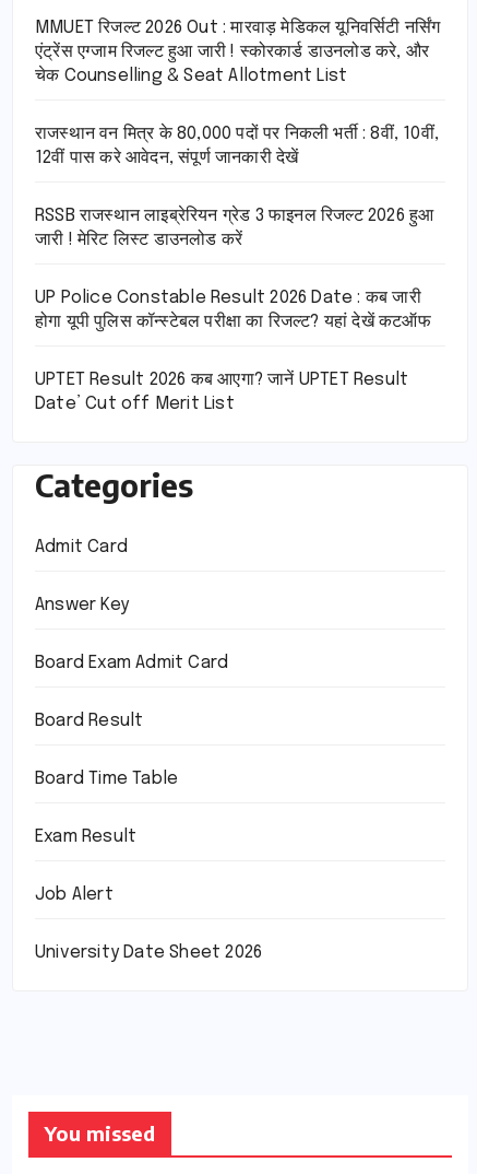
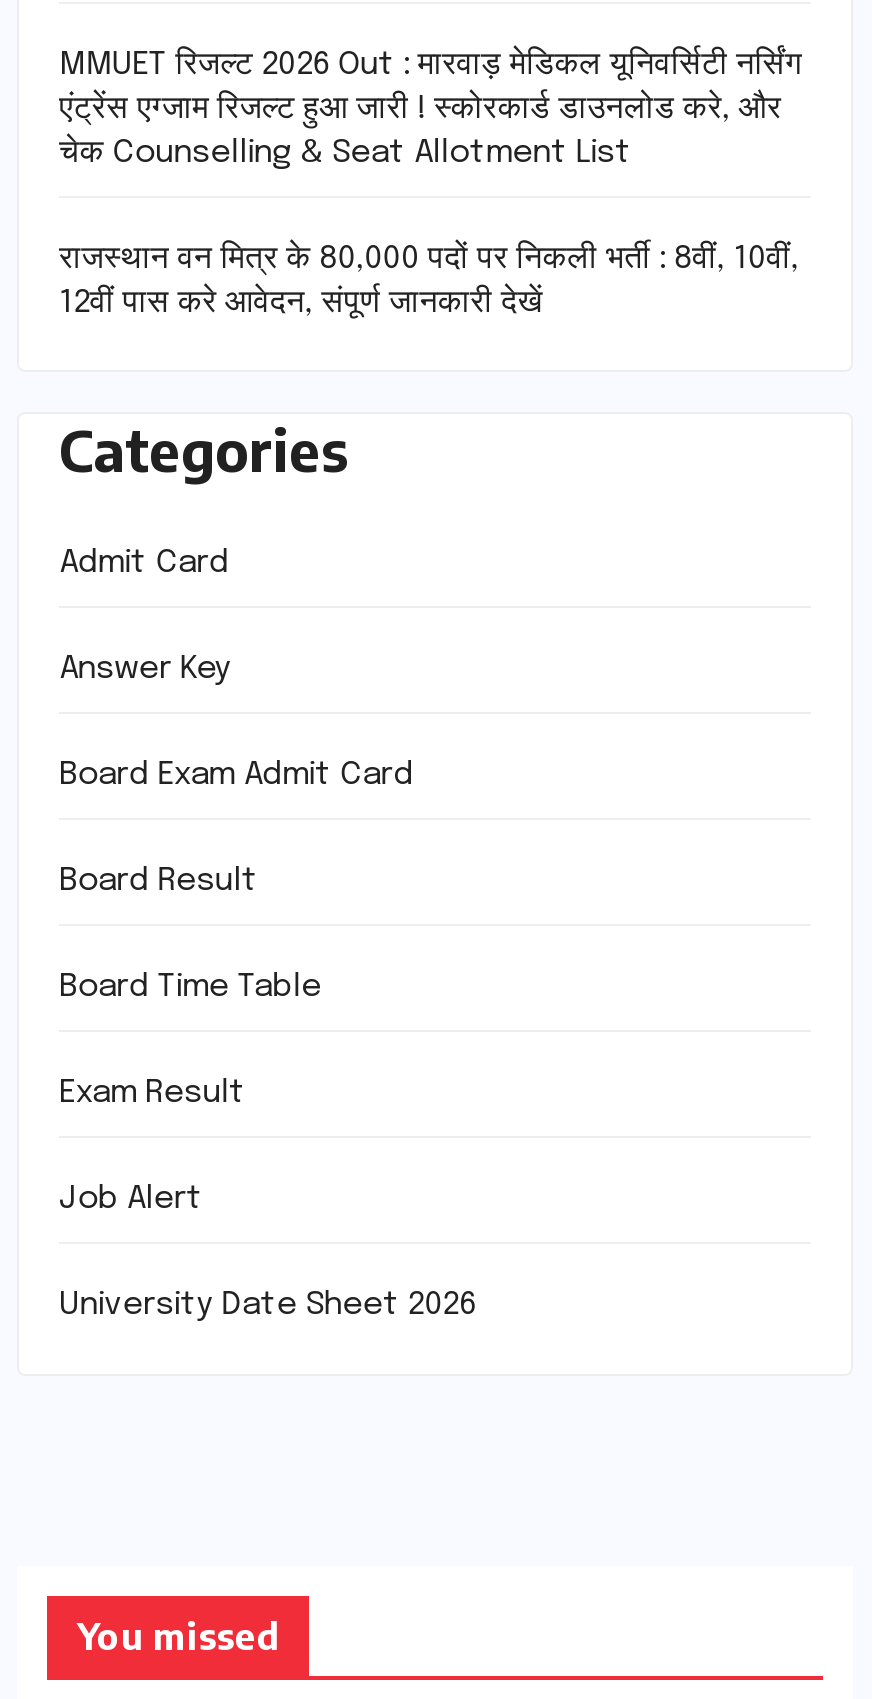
- RSSB राजस्थान लाइब्रेरियन ग्रेड 3 फाइनल रिजल्ट 2026 हुआ
- जारी ! मेरिट लिस्ट डाउनलोड करें
- UP Police Constable Result 2026 Date : कब जारी
- होगा यूपी पुलिस कॉन्स्टेबल परीक्षा का रिजल्ट? यहां देखें कटऑफ
- UPTET Result 2026 कब आएगा? जानें UPTET Result
- Date’ Cut off Merit List
